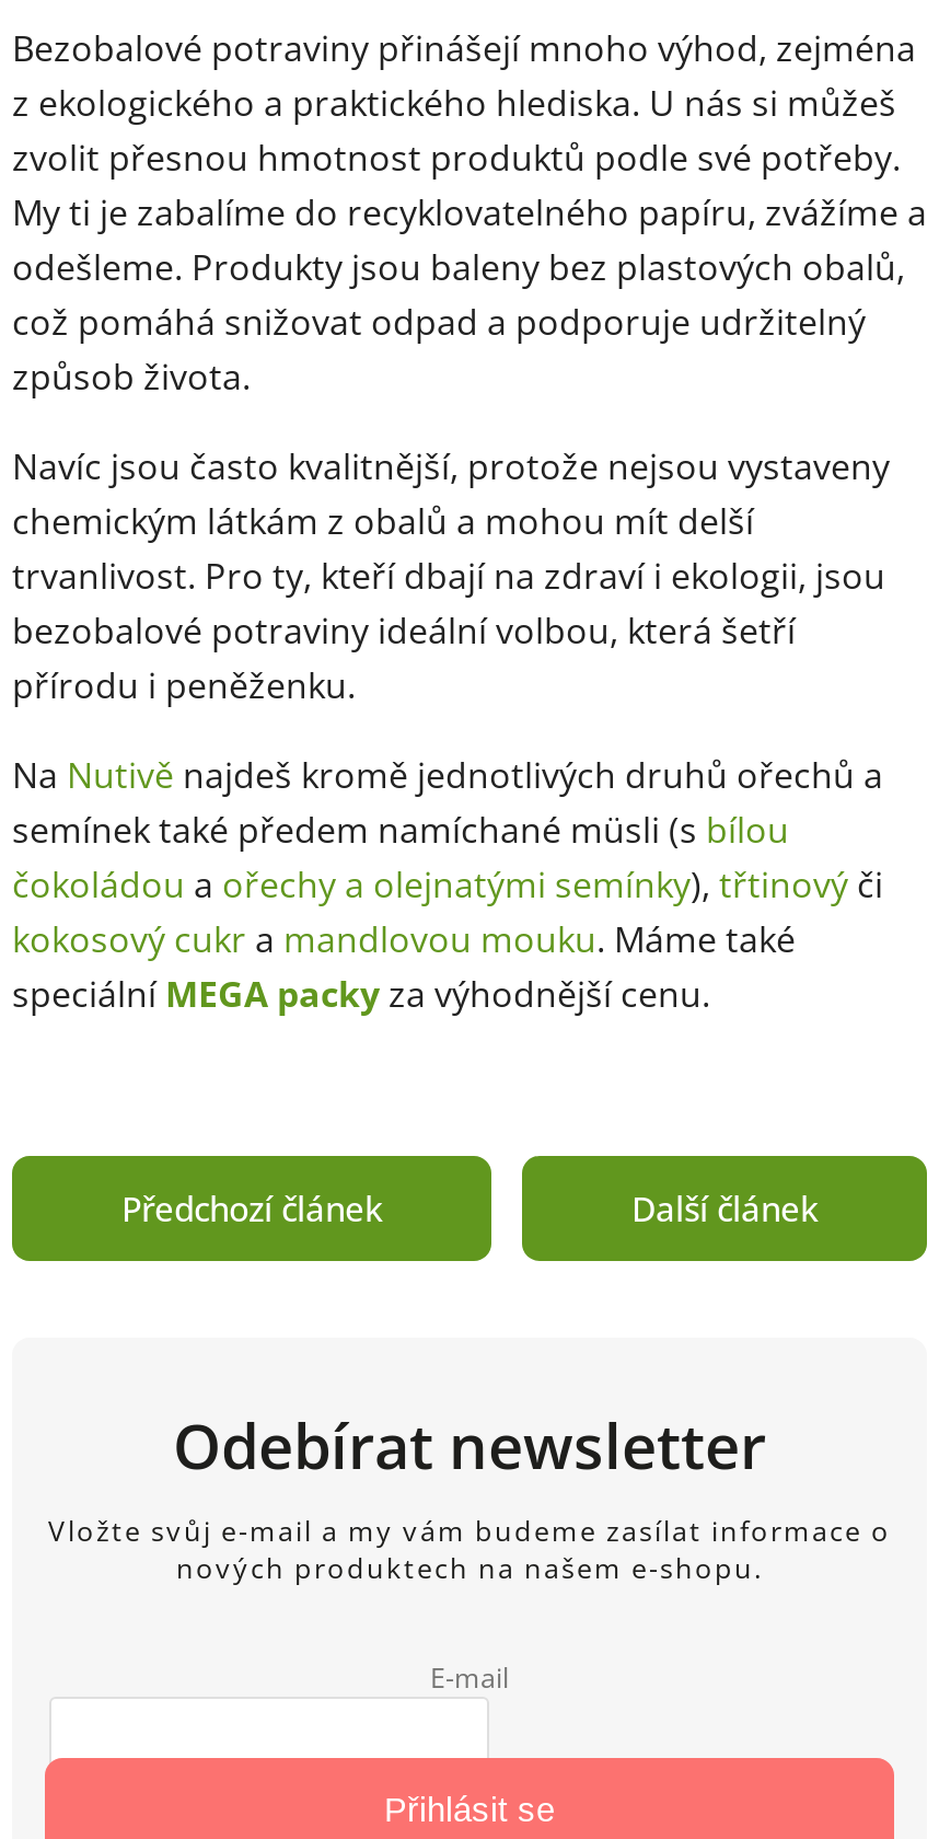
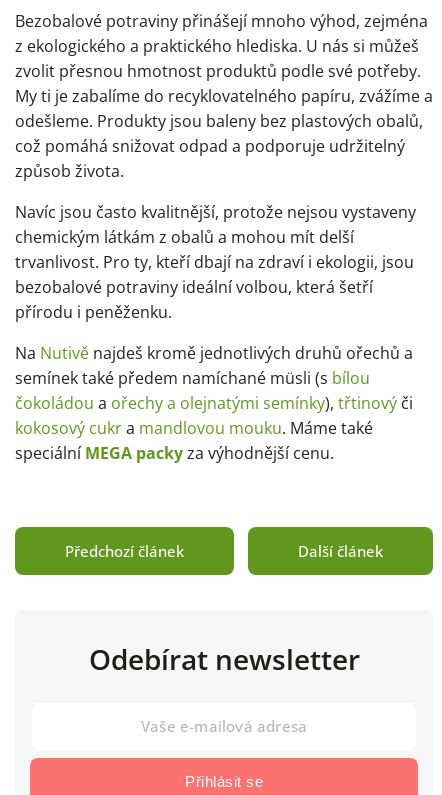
- Vložte svůj e-mail a my vám budeme zasílat informace o
- nových produktech na našem e-shopu.
- E-mail
